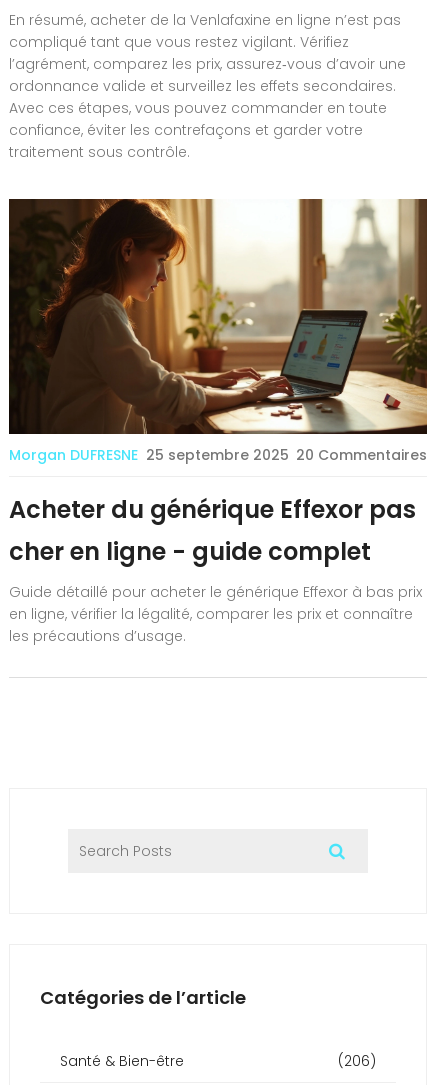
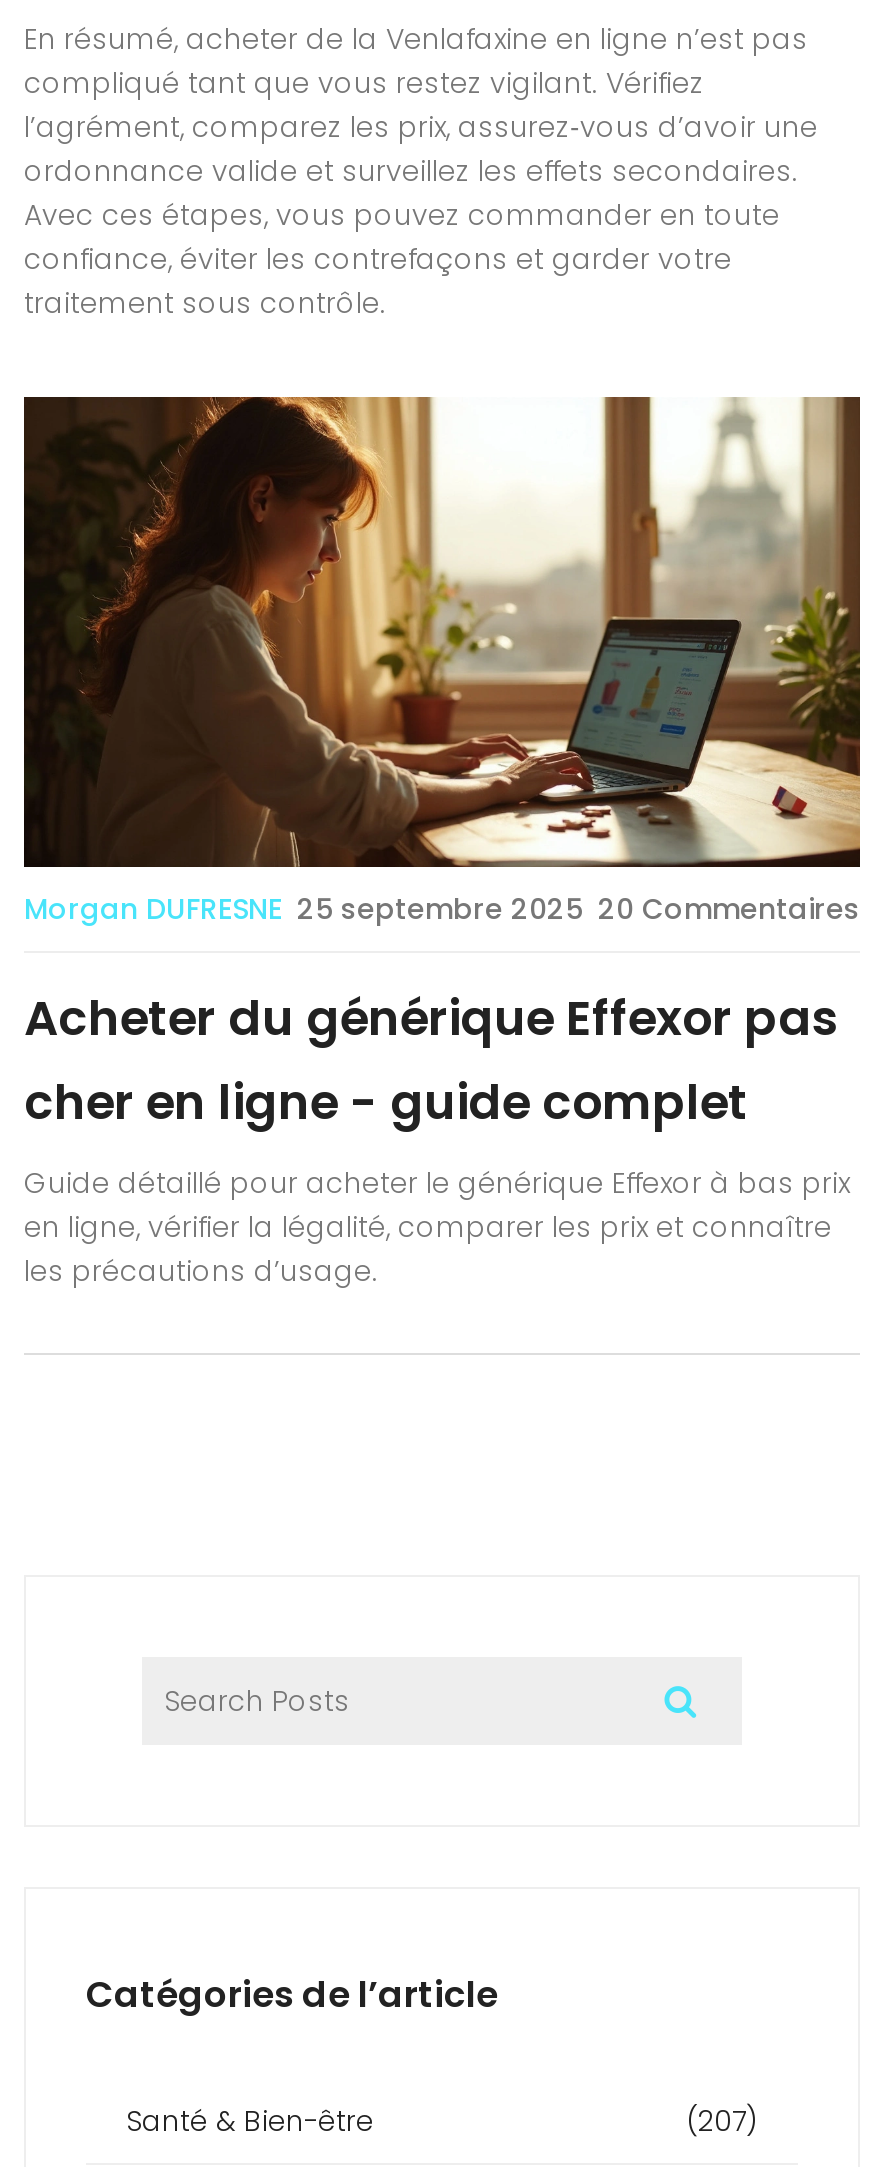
- (206)
+ (207)
